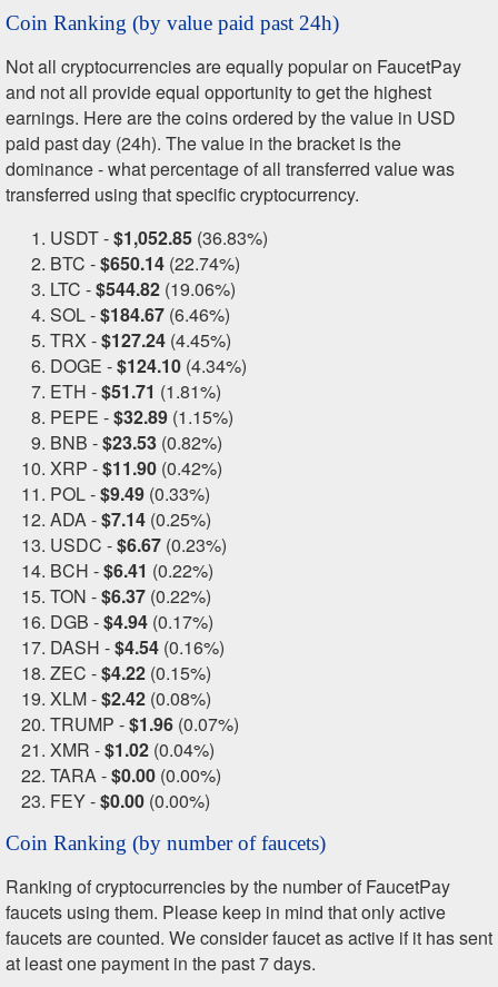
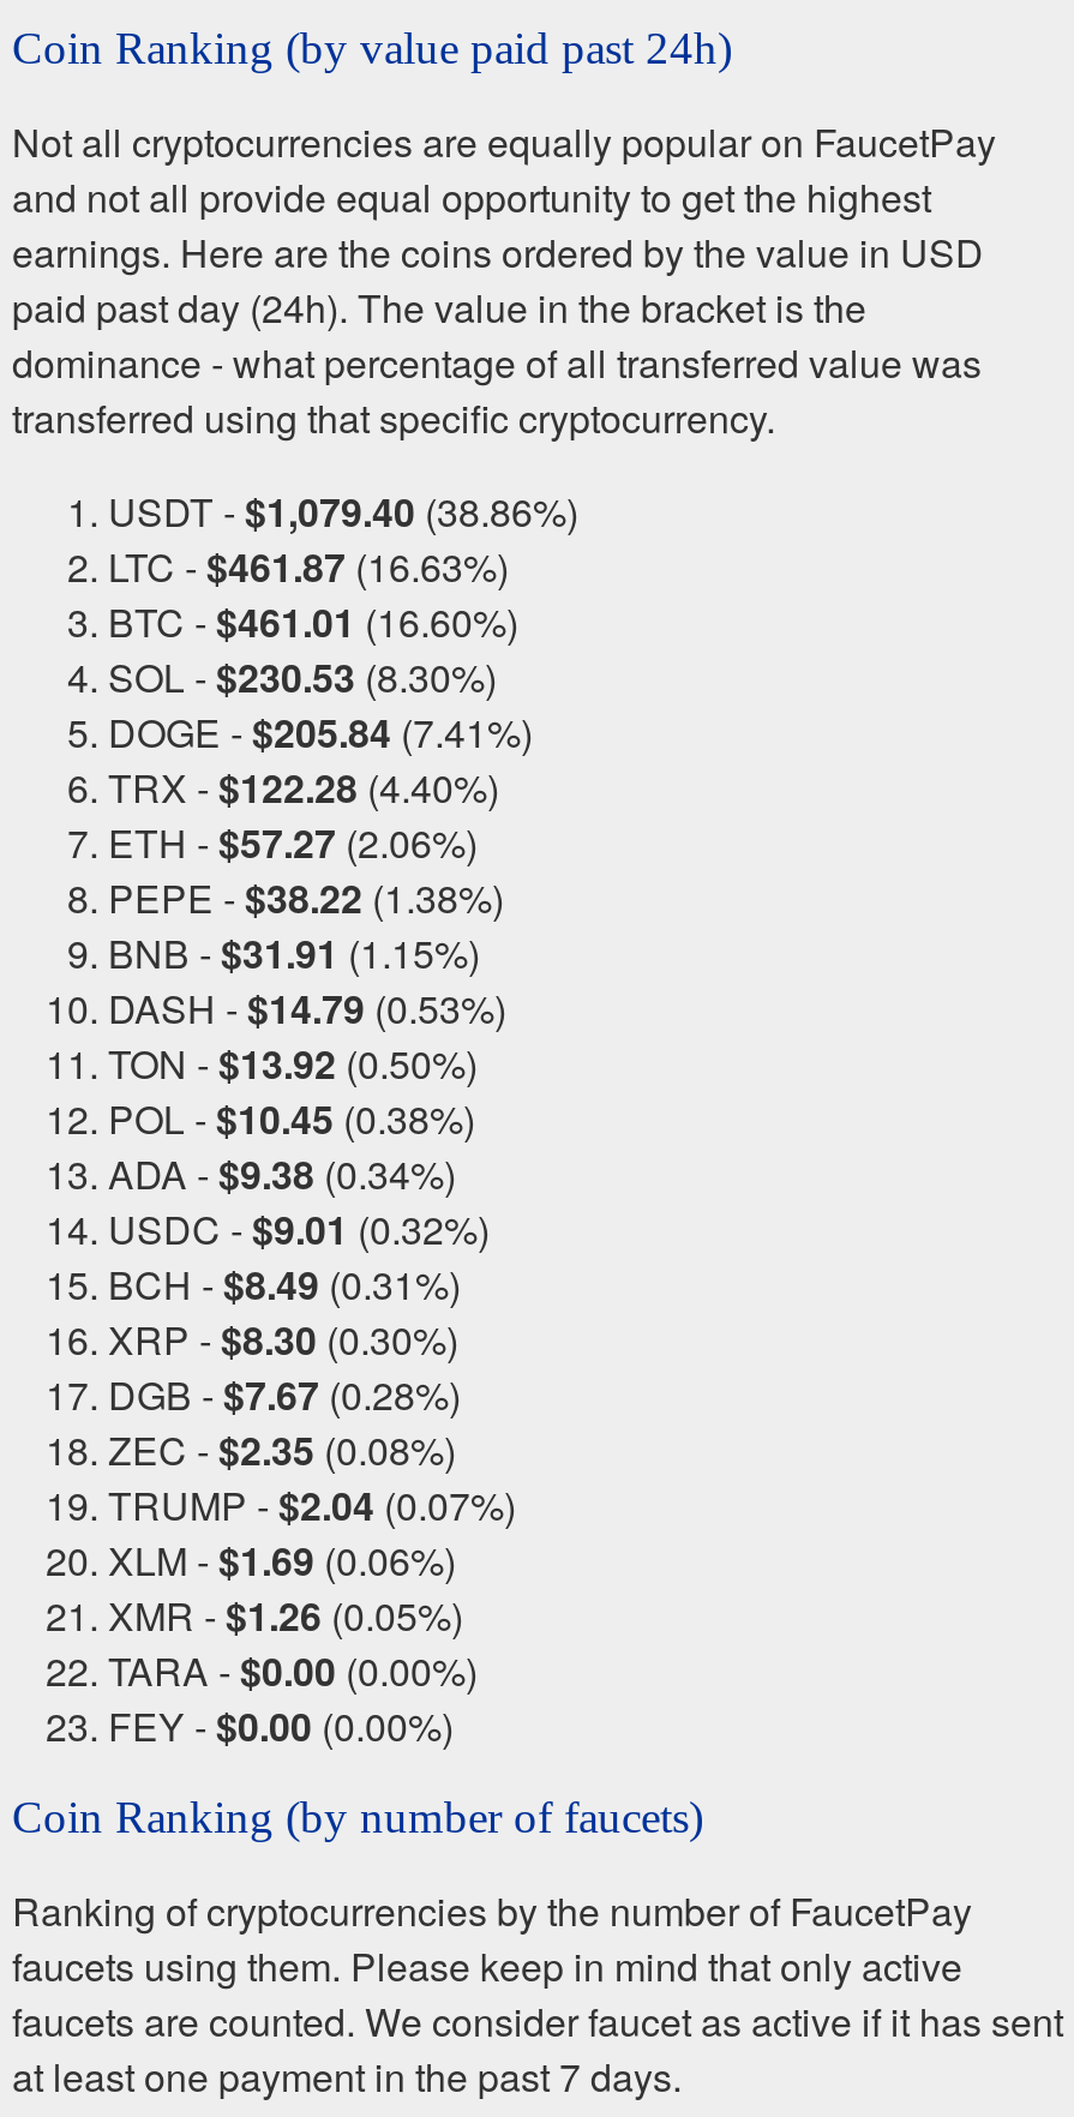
- USDT - $1,052.85 (36.83%)
- BTC - $650.14 (22.74%)
- LTC - $544.82 (19.06%)
- SOL - $184.67 (6.46%)
- TRX - $127.24 (4.45%)
- DOGE - $124.10 (4.34%)
- ETH - $51.71 (1.81%)
- PEPE - $32.89 (1.15%)
- BNB - $23.53 (0.82%)
- XRP - $11.90 (0.42%)
- POL - $9.49 (0.33%)
- ADA - $7.14 (0.25%)
- USDC - $6.67 (0.23%)
- BCH - $6.41 (0.22%)
- TON - $6.37 (0.22%)
- DGB - $4.94 (0.17%)
- DASH - $4.54 (0.16%)
- ZEC - $4.22 (0.15%)
- XLM - $2.42 (0.08%)
- TRUMP - $1.96 (0.07%)
- XMR - $1.02 (0.04%)
+ USDT - $1,079.40 (38.86%)
+ LTC - $461.87 (16.63%)
+ BTC - $461.01 (16.60%)
+ SOL - $230.53 (8.30%)
+ DOGE - $205.84 (7.41%)
+ TRX - $122.28 (4.40%)
+ ETH - $57.27 (2.06%)
+ PEPE - $38.22 (1.38%)
+ BNB - $31.91 (1.15%)
+ DASH - $14.79 (0.53%)
+ TON - $13.92 (0.50%)
+ POL - $10.45 (0.38%)
+ ADA - $9.38 (0.34%)
+ USDC - $9.01 (0.32%)
+ BCH - $8.49 (0.31%)
+ XRP - $8.30 (0.30%)
+ DGB - $7.67 (0.28%)
+ ZEC - $2.35 (0.08%)
+ TRUMP - $2.04 (0.07%)
+ XLM - $1.69 (0.06%)
+ XMR - $1.26 (0.05%)
